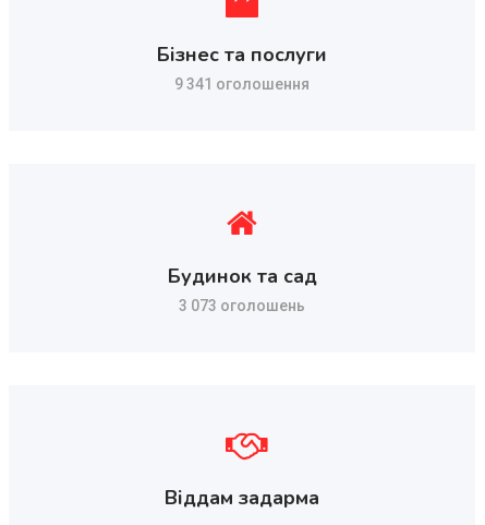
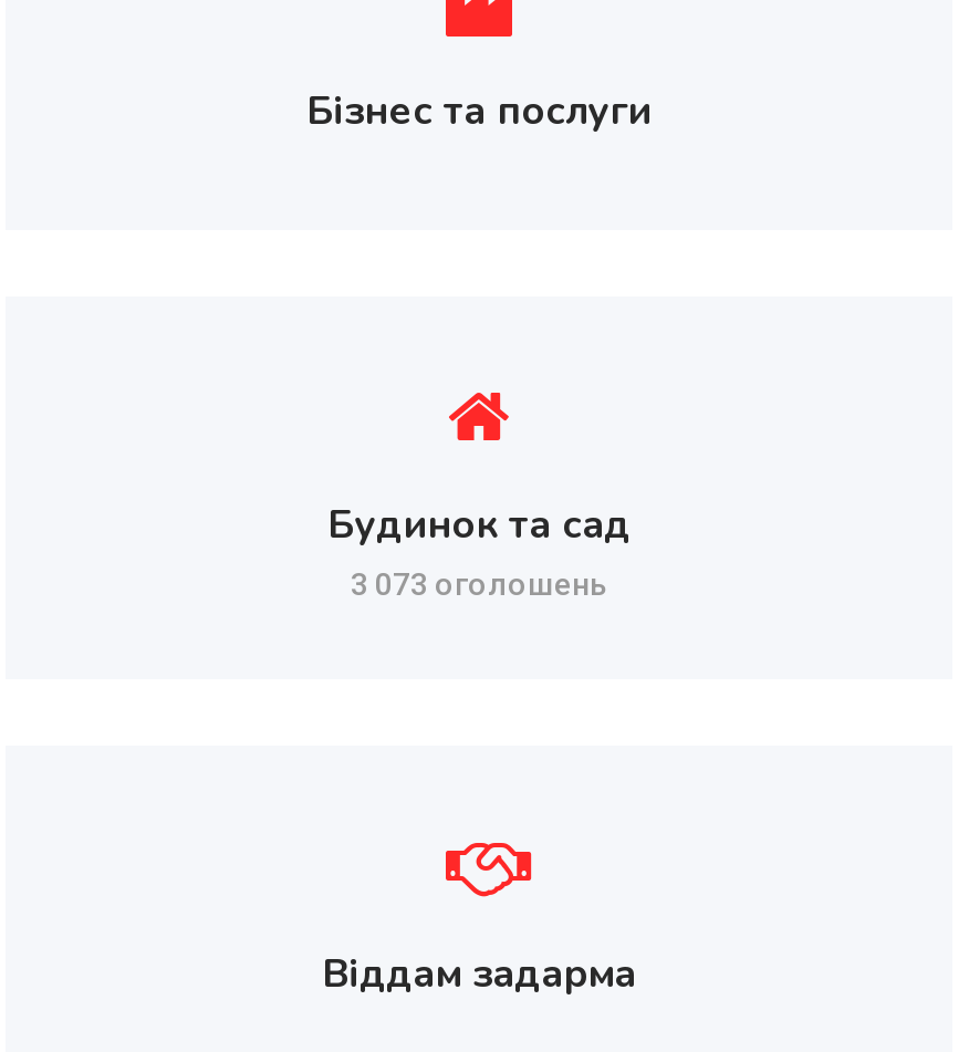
- 9 341 оголошення
